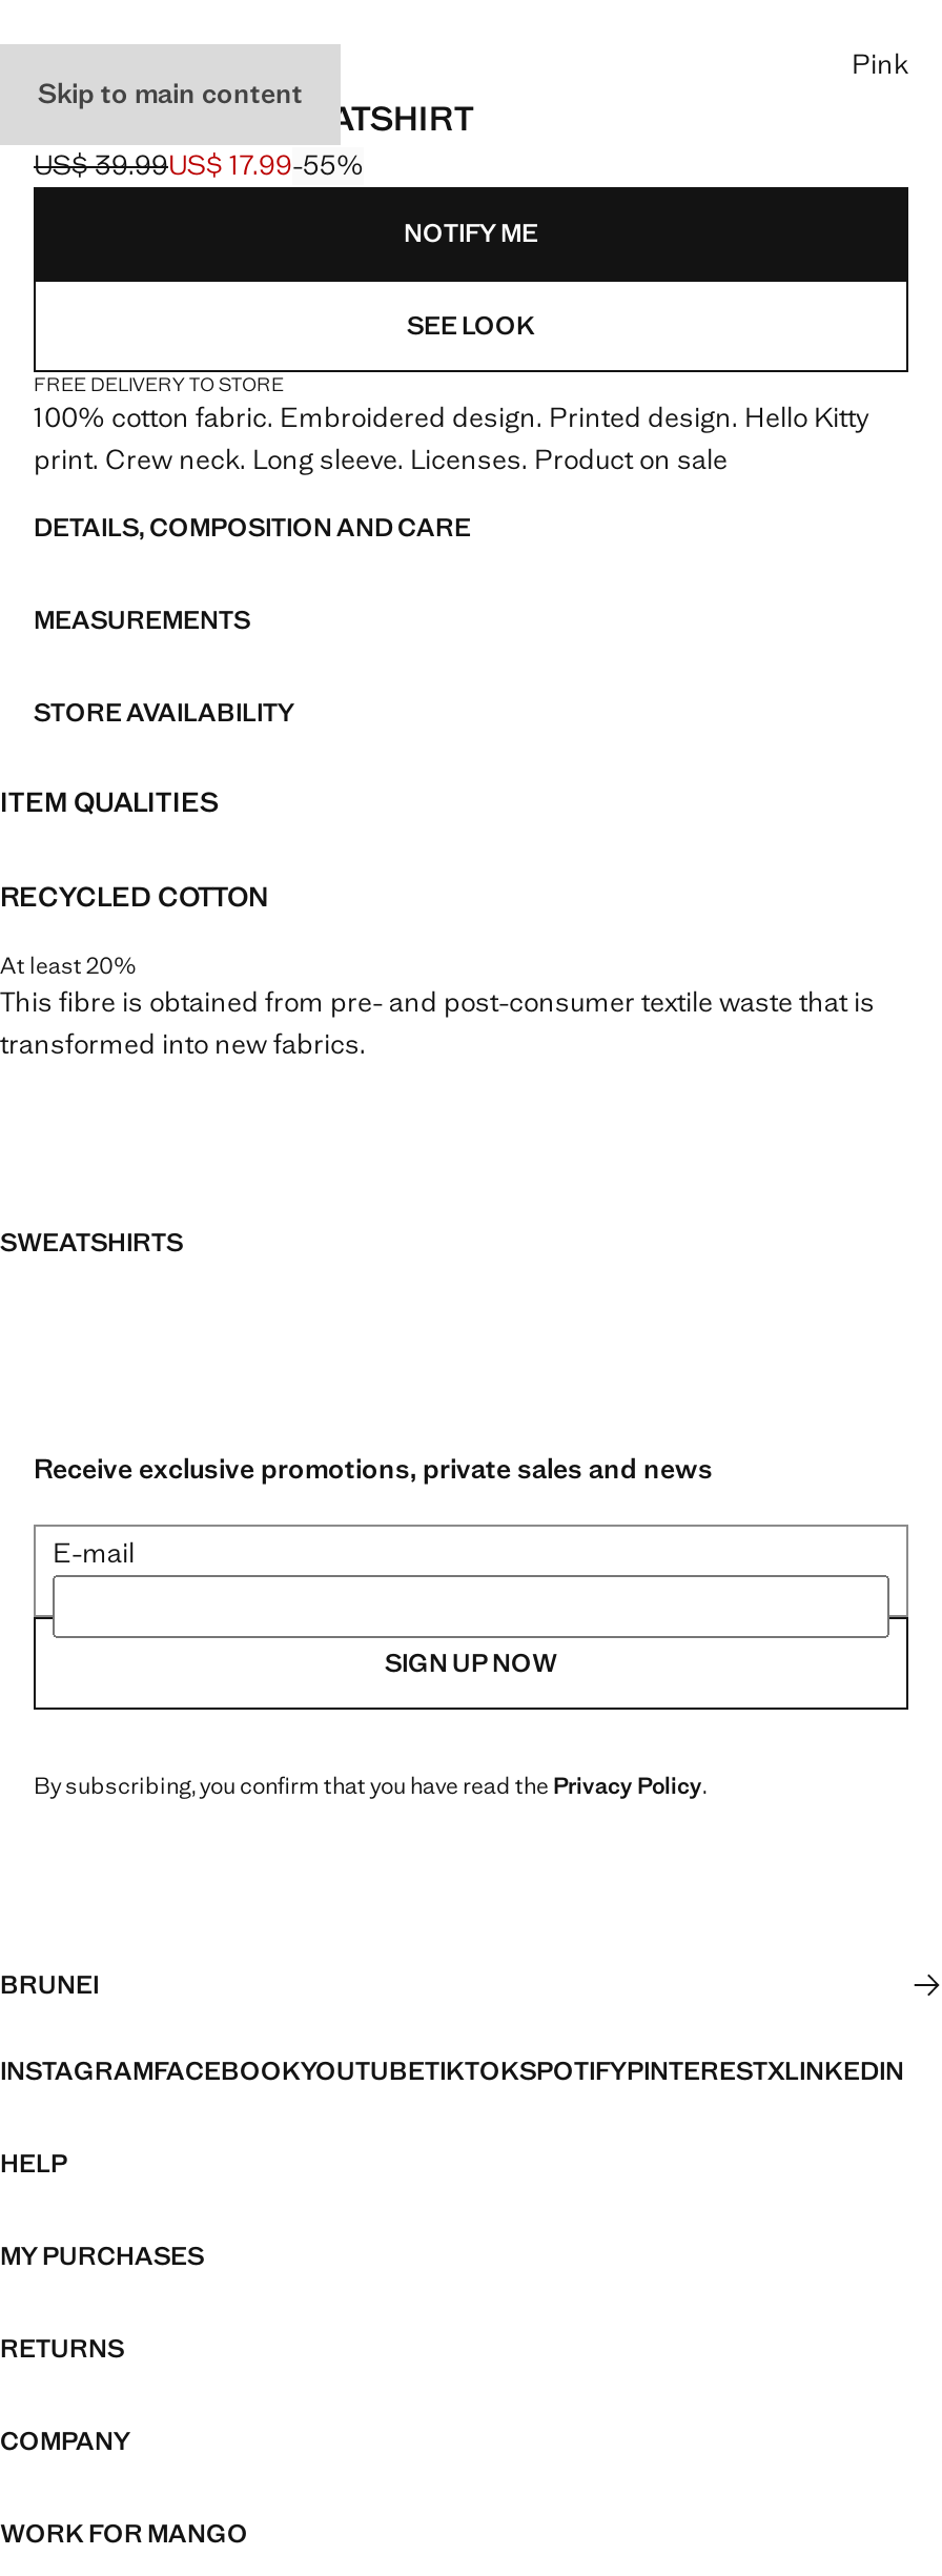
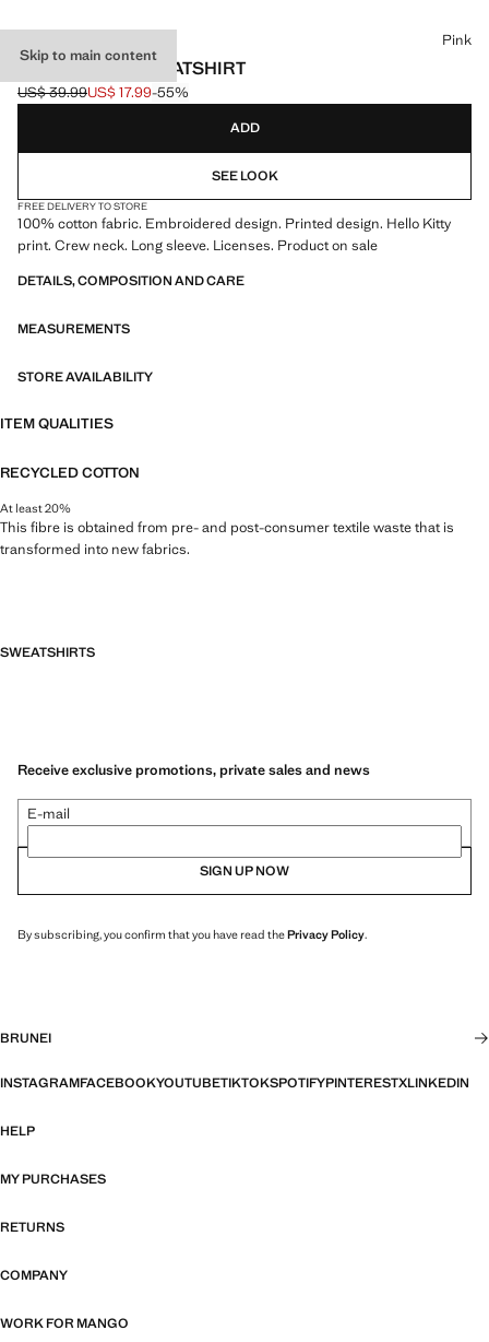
- NOTIFY ME
+ ADD
